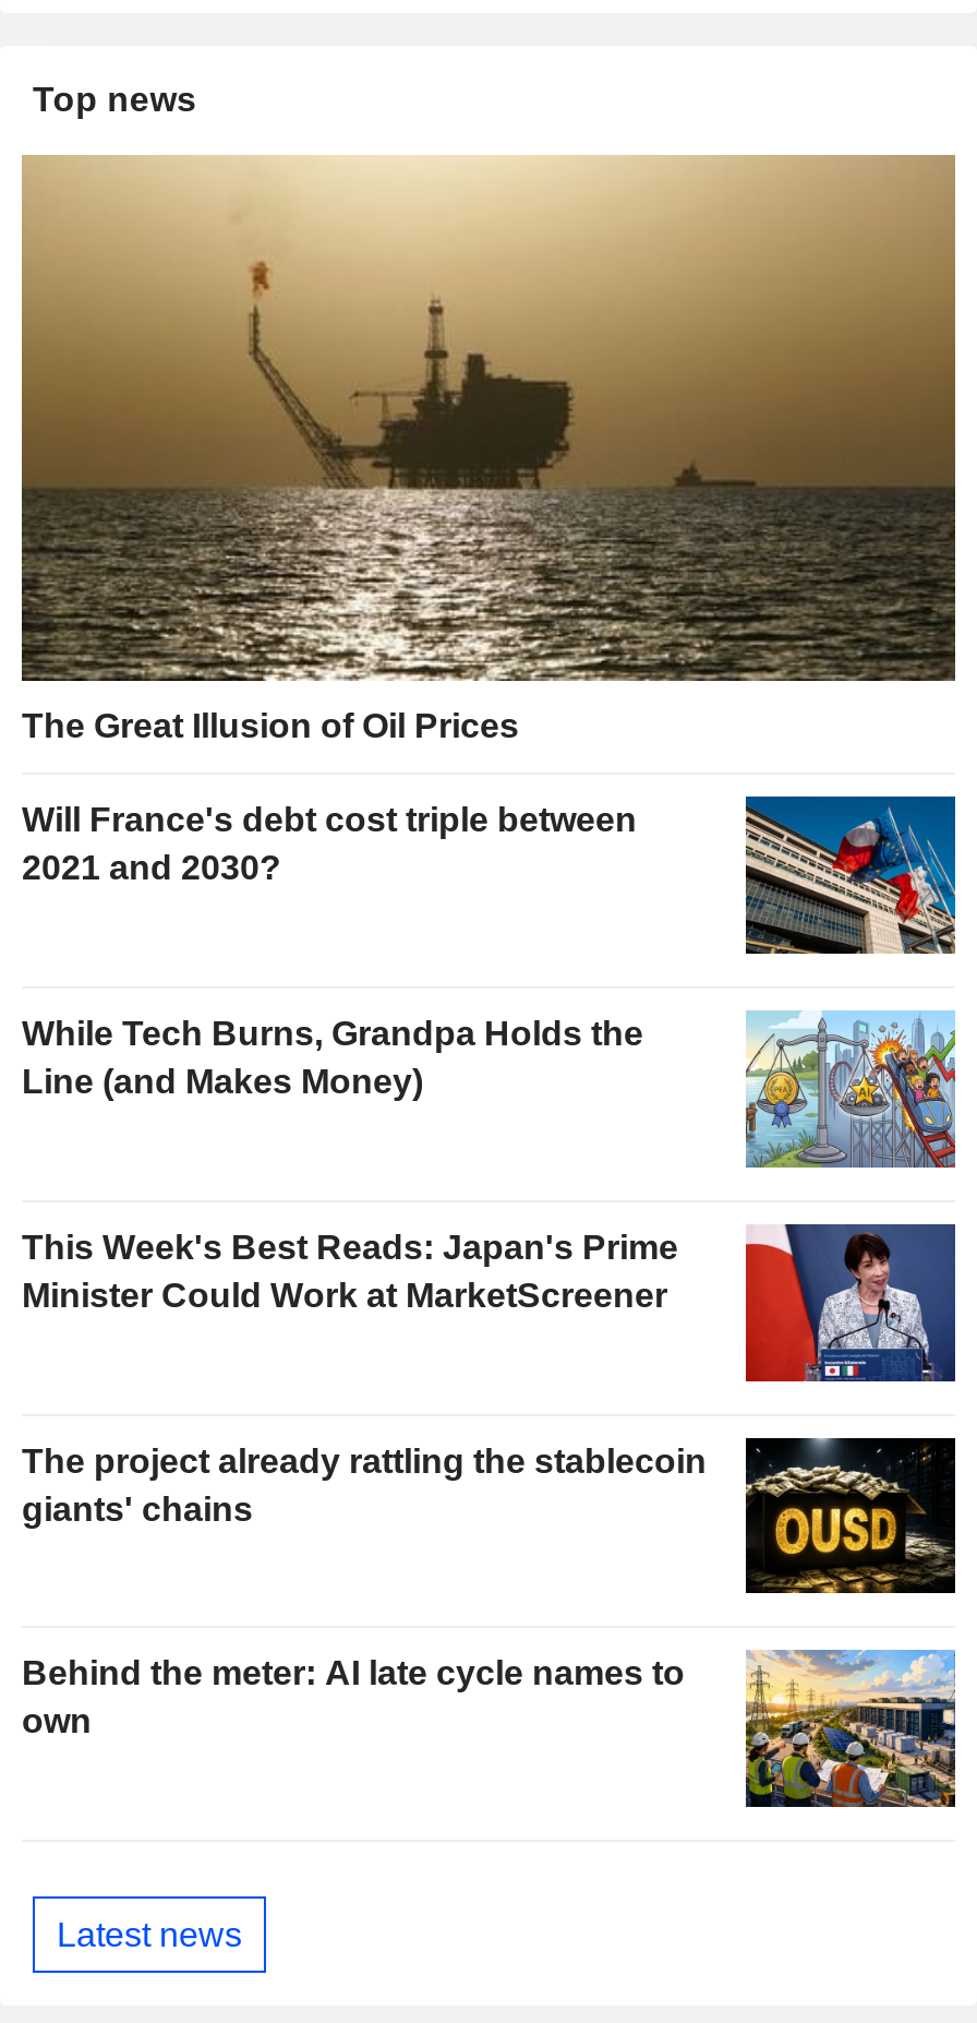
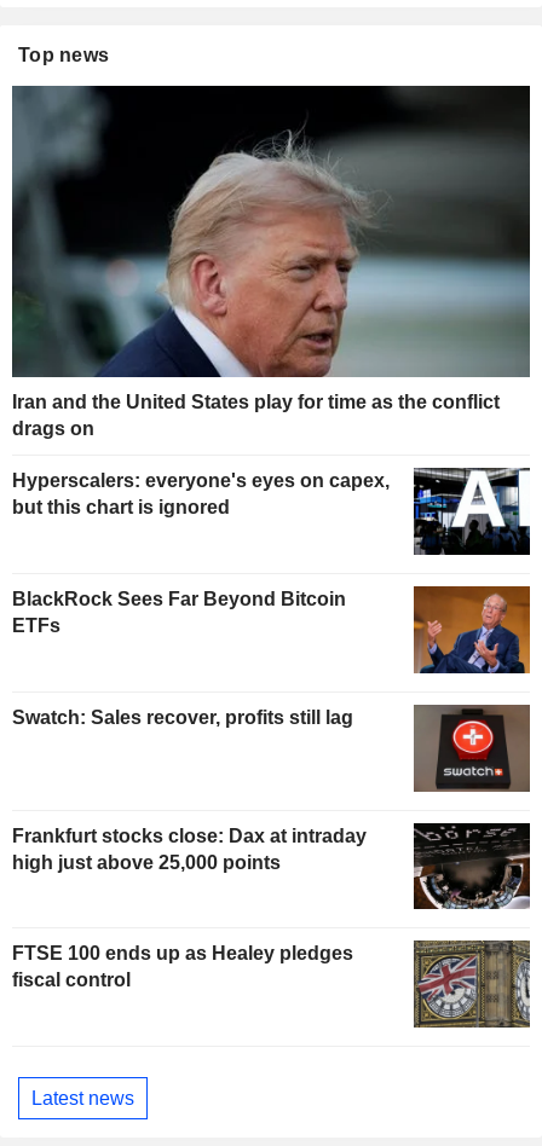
- [image]
- The Great Illusion of Oil Prices
+ [image]
+ Iran and the United States play for time as the conflict
+ drags on

- Will France's debt cost triple between
- 2021 and 2030?
+ Hyperscalers: everyone's eyes on capex,
+ but this chart is ignored

- [image]
+ [image]

- While Tech Burns, Grandpa Holds the
- Line (and Makes Money)
+ BlackRock Sees Far Beyond Bitcoin
+ ETFs

- [image]
+ [image]

- This Week's Best Reads: Japan's Prime
- Minister Could Work at MarketScreener
+ Swatch: Sales recover, profits still lag

- [image]
+ [image]

- [image]
- The project already rattling the stablecoin
- giants' chains
+ [image]
+ Frankfurt stocks close: Dax at intraday
+ high just above 25,000 points

- Behind the meter: AI late cycle names to
- own
+ FTSE 100 ends up as Healey pledges
+ fiscal control

- [image]
+ [image]
